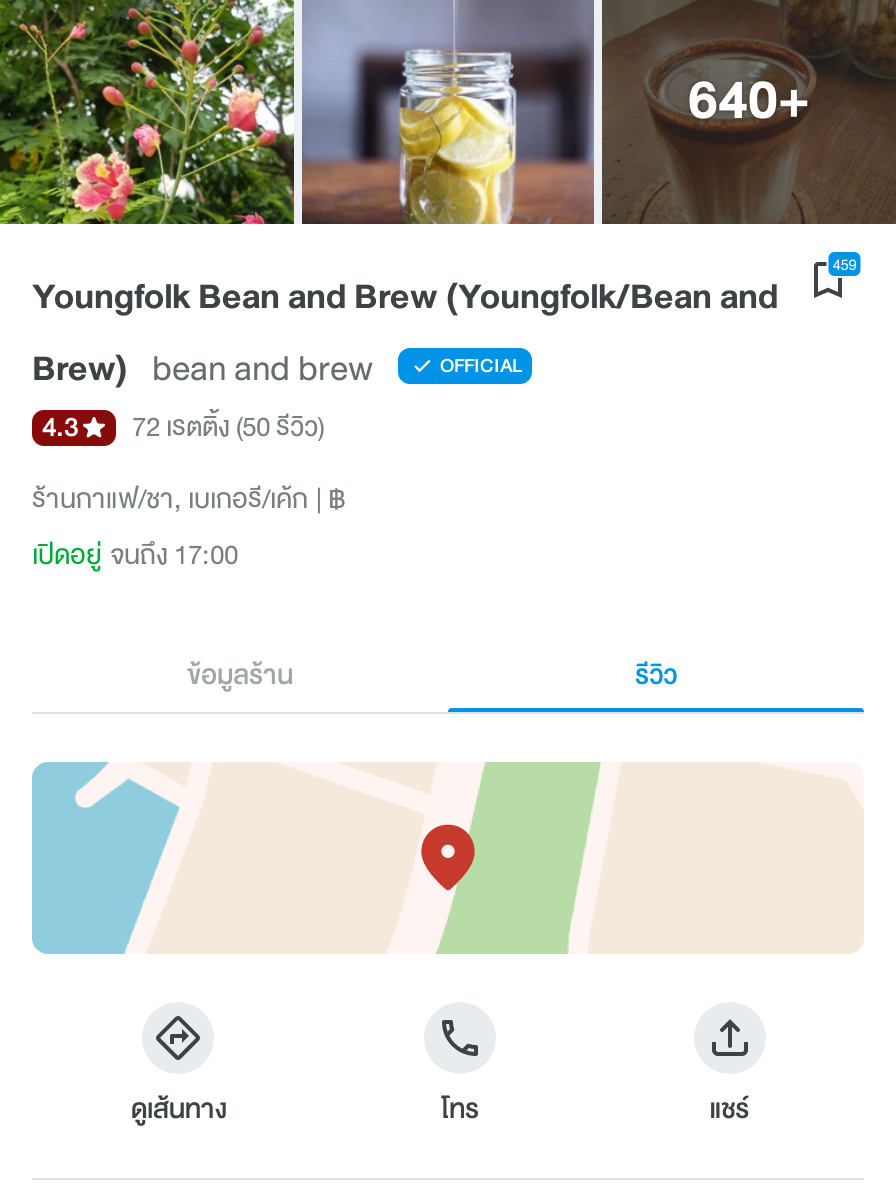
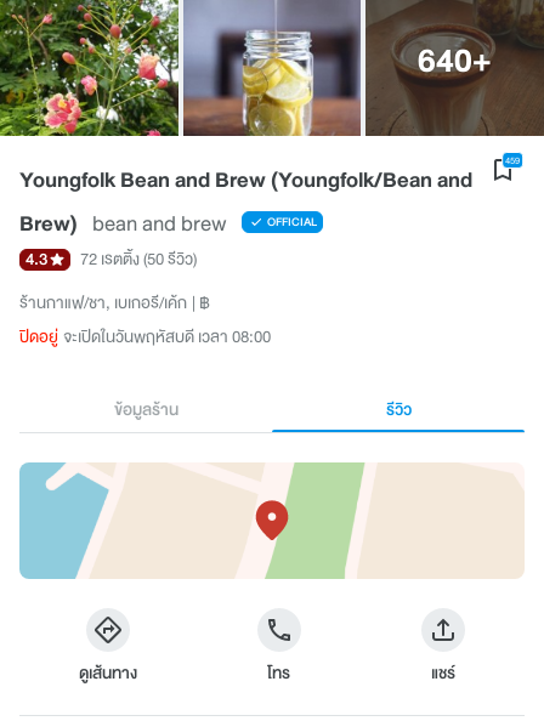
- เปิดอยู่ จนถึง 17:00
+ ปิดอยู่ จะเปิดในวันพฤหัสบดี เวลา 08:00
